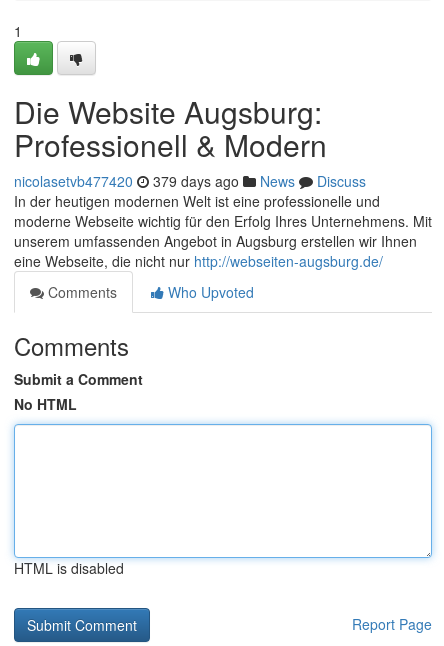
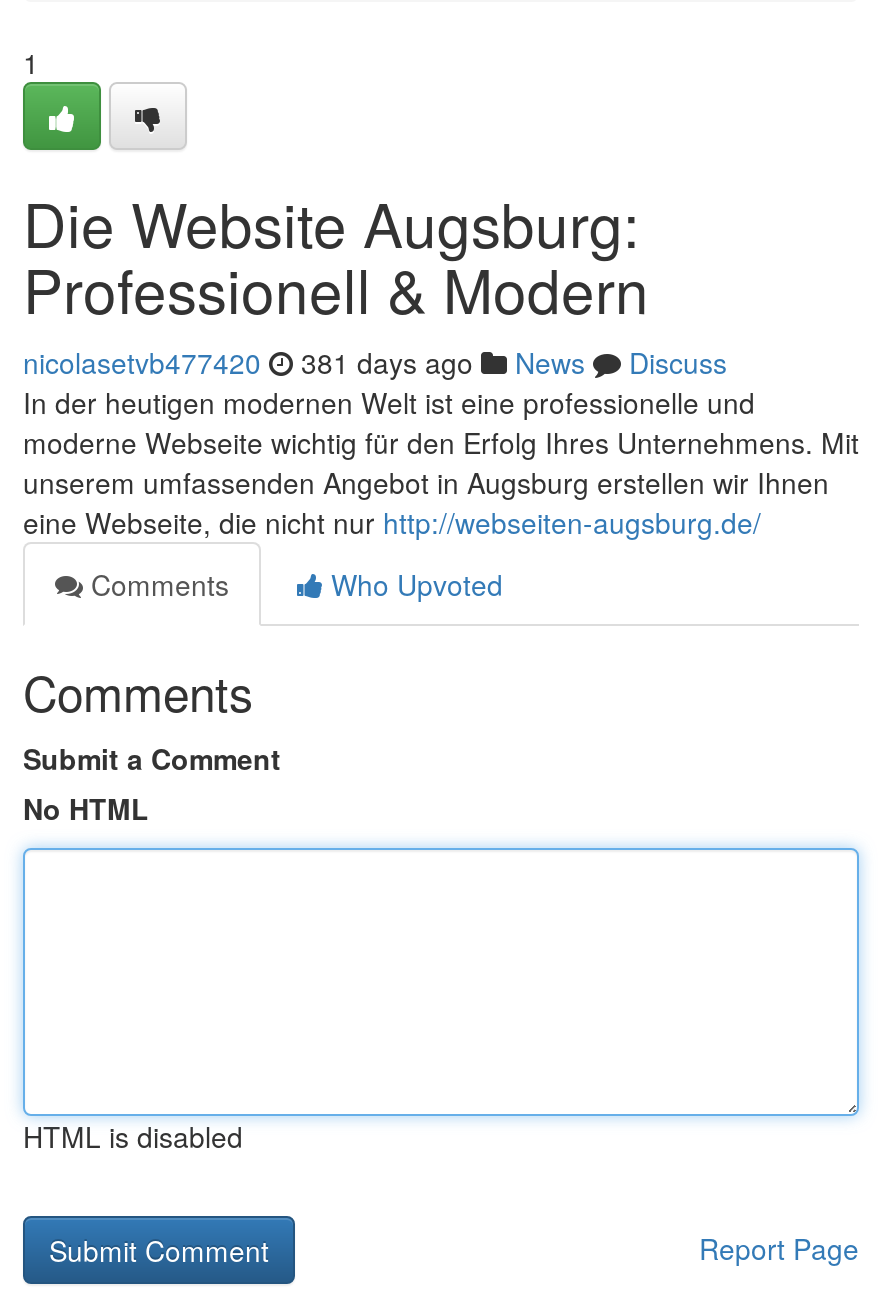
- nicolasetvb477420 379 days ago News Discuss
+ nicolasetvb477420 381 days ago News Discuss
